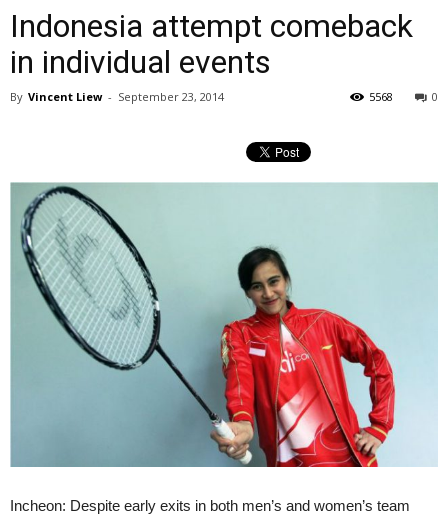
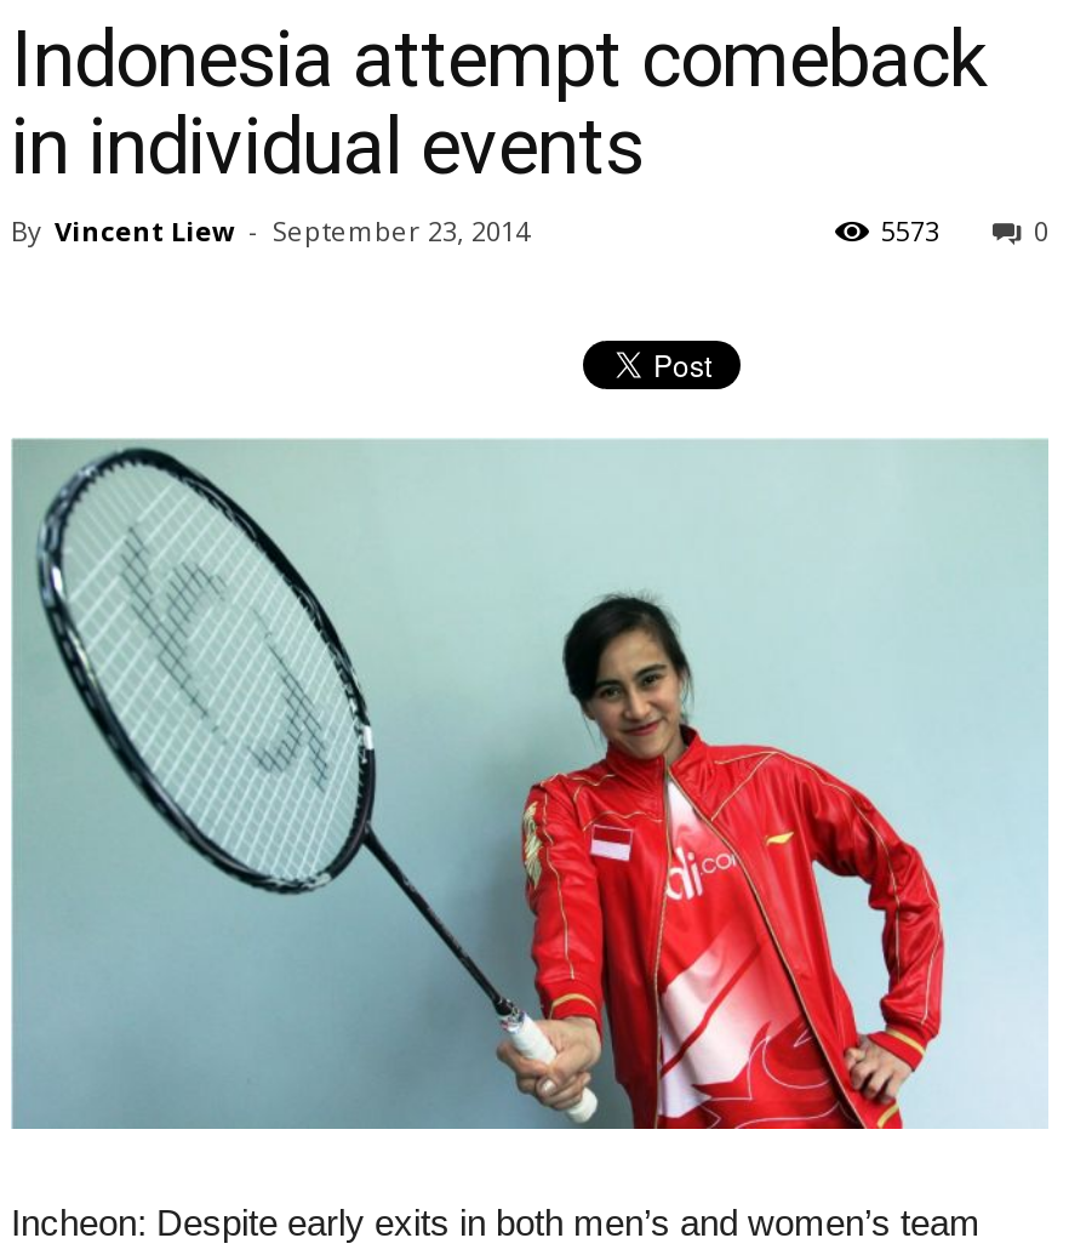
- 5568
+ 5573
